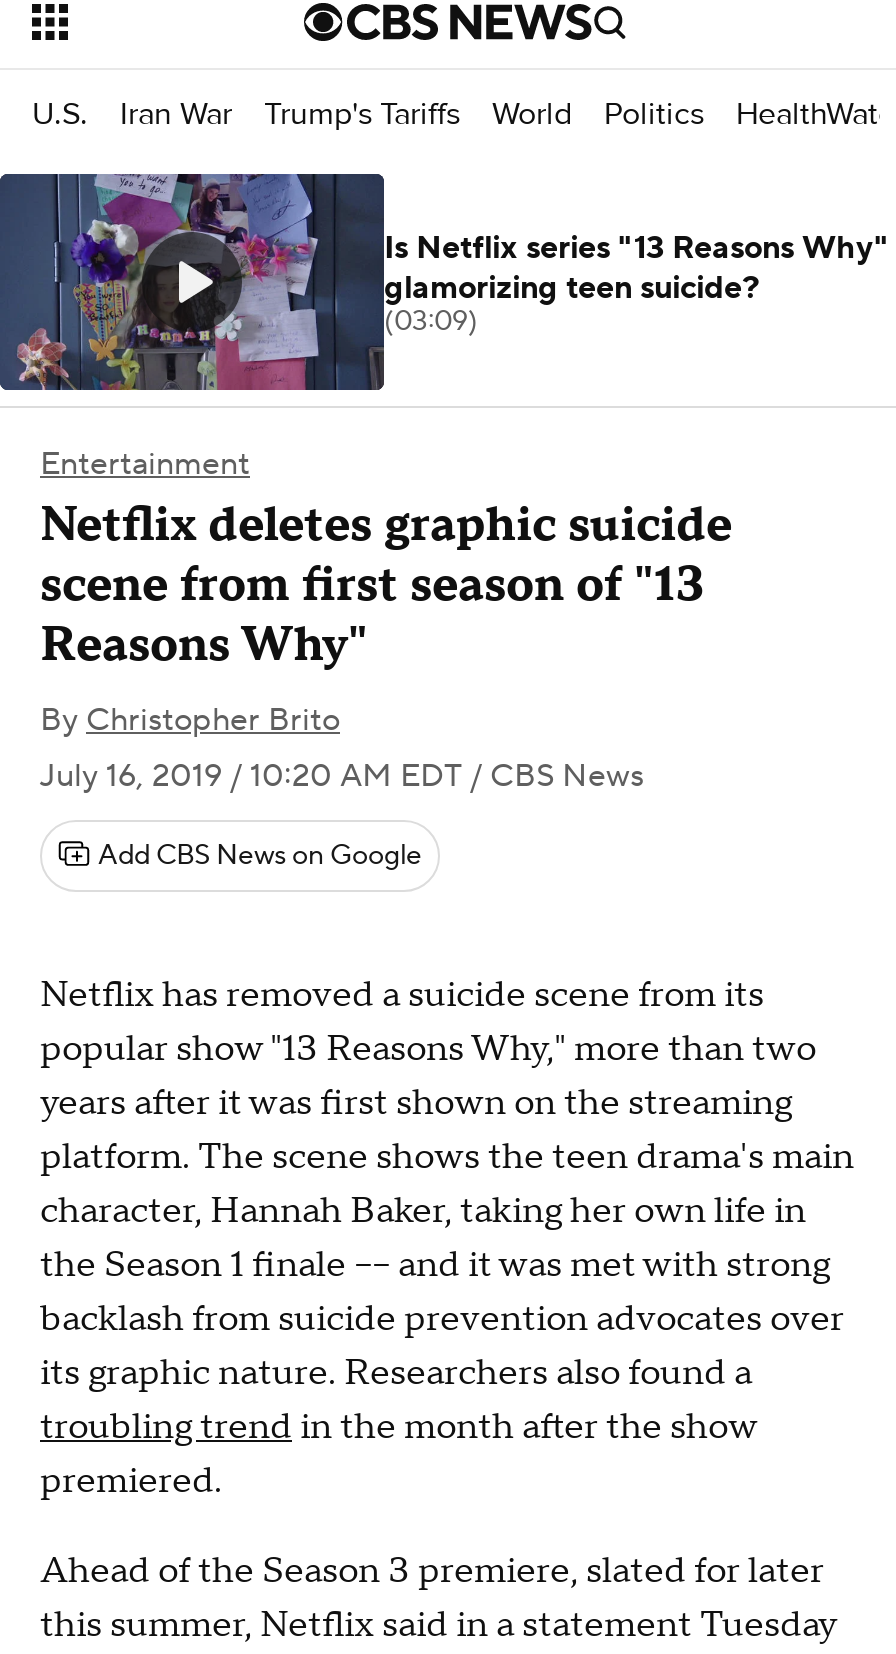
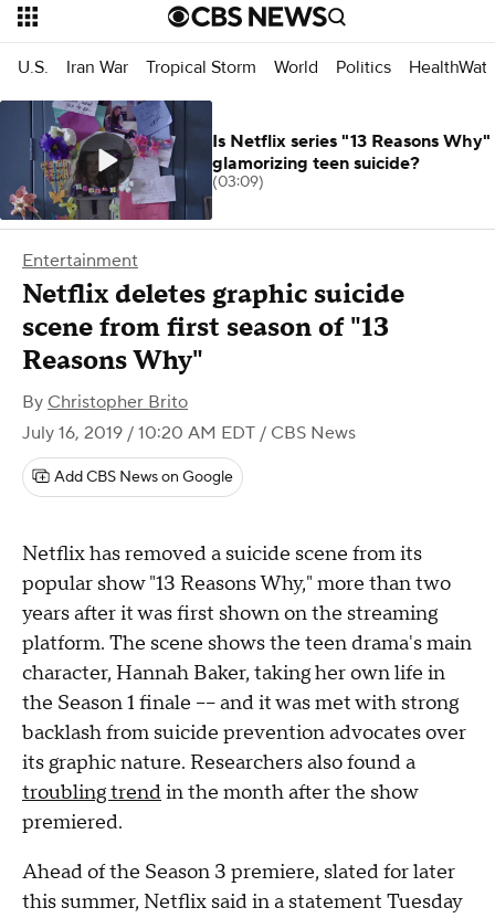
- Trump's Tariffs
+ Tropical Storm
